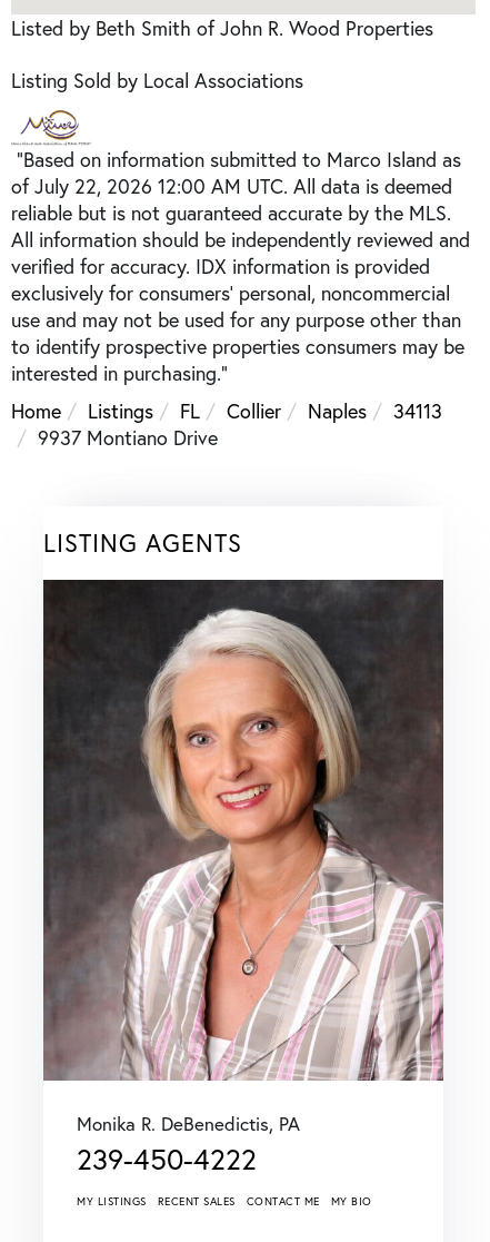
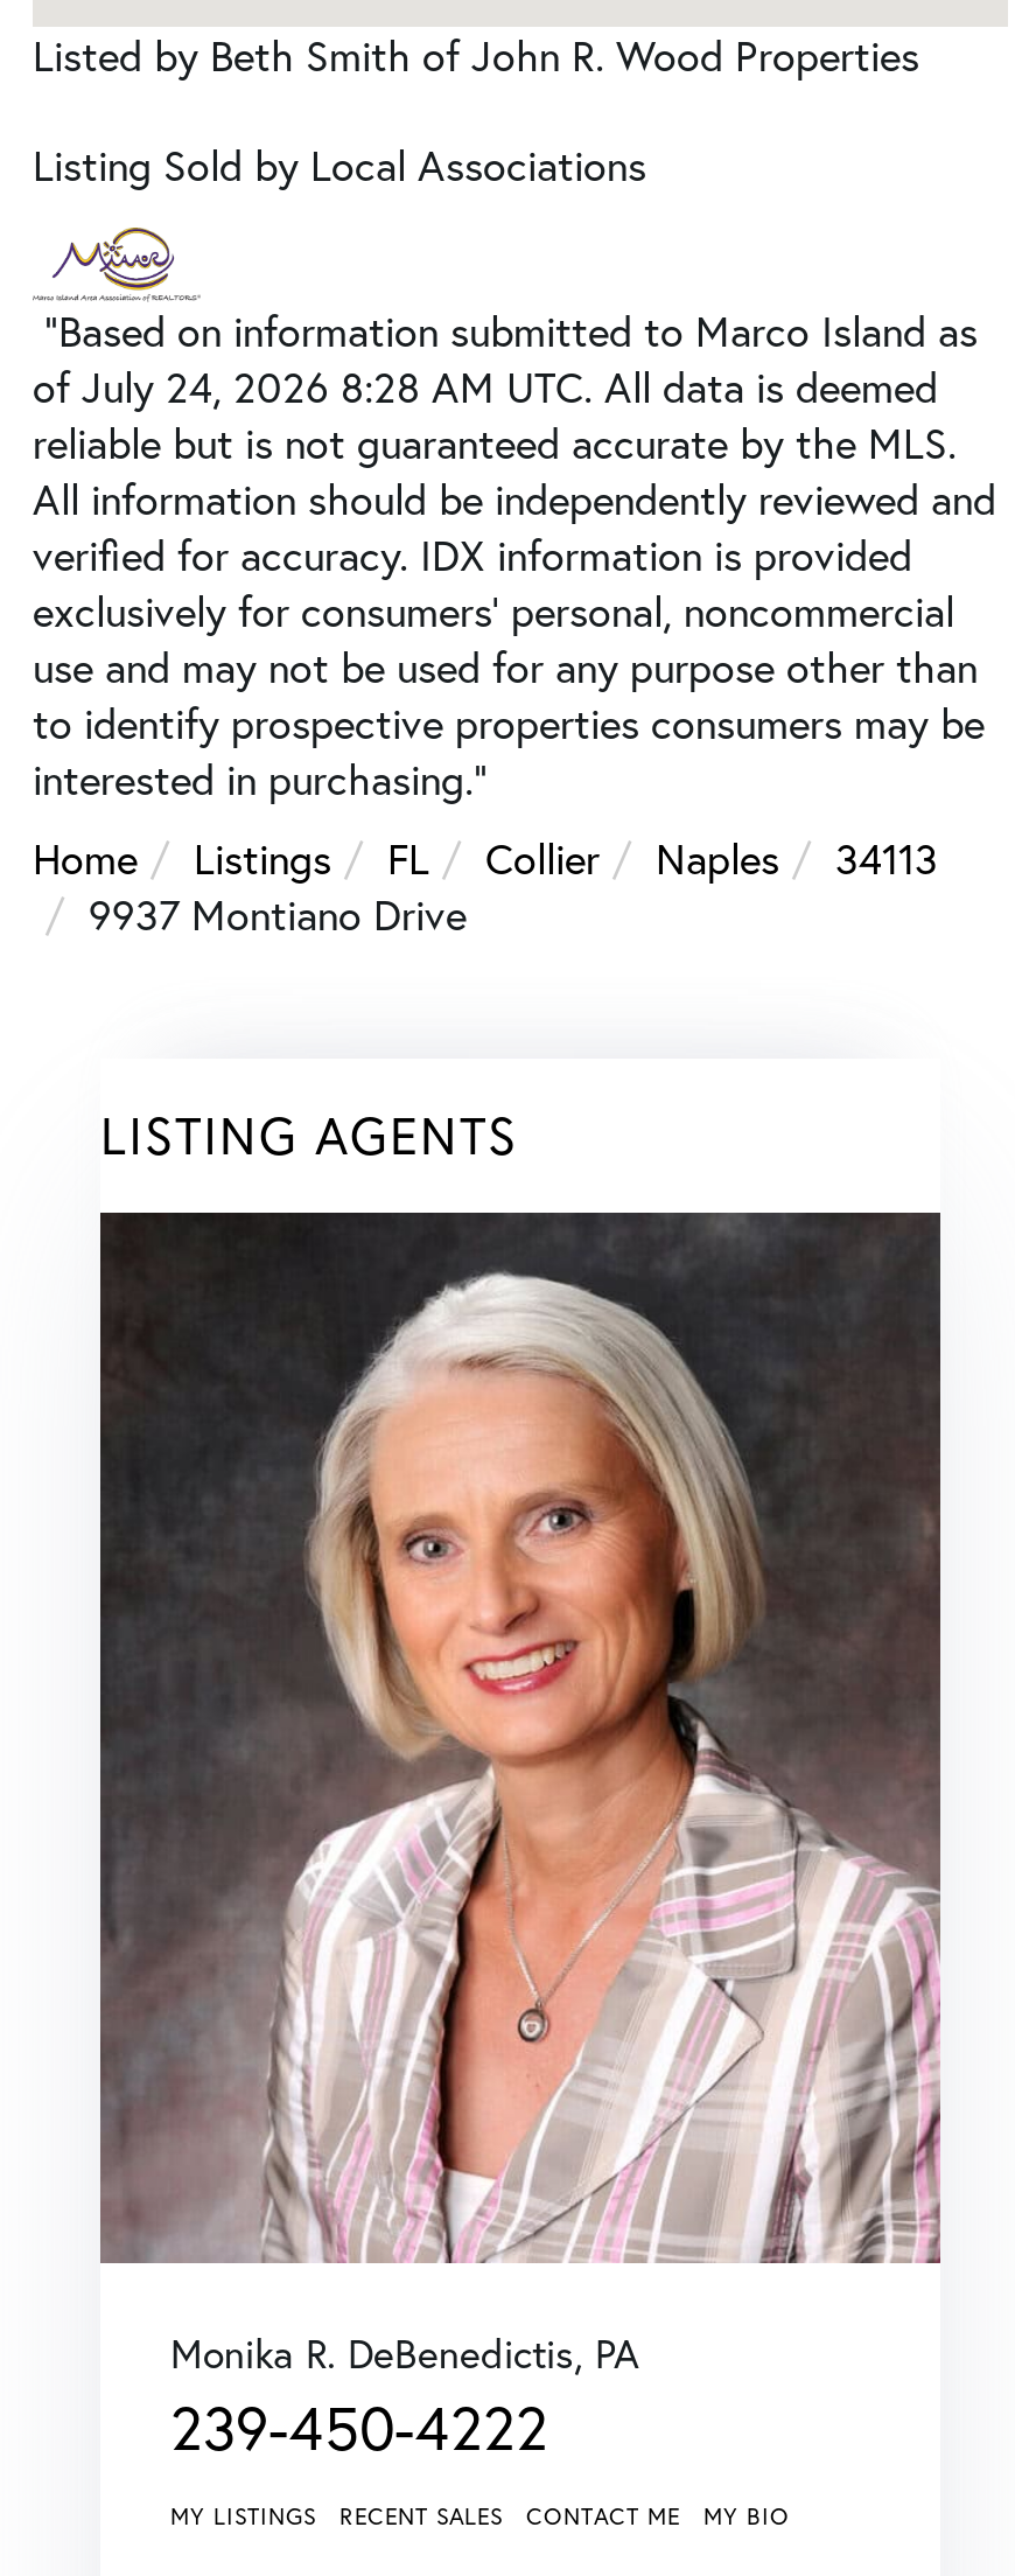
- of July 22, 2026 12:00 AM UTC. All data is deemed
+ of July 24, 2026 8:28 AM UTC. All data is deemed
